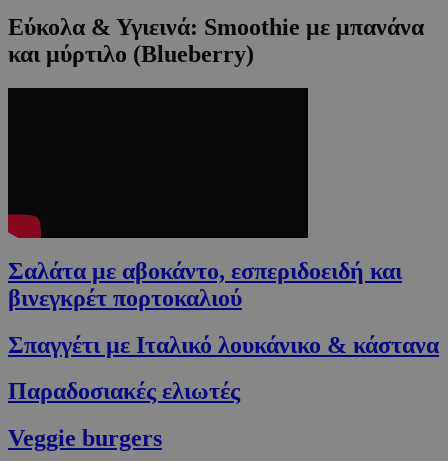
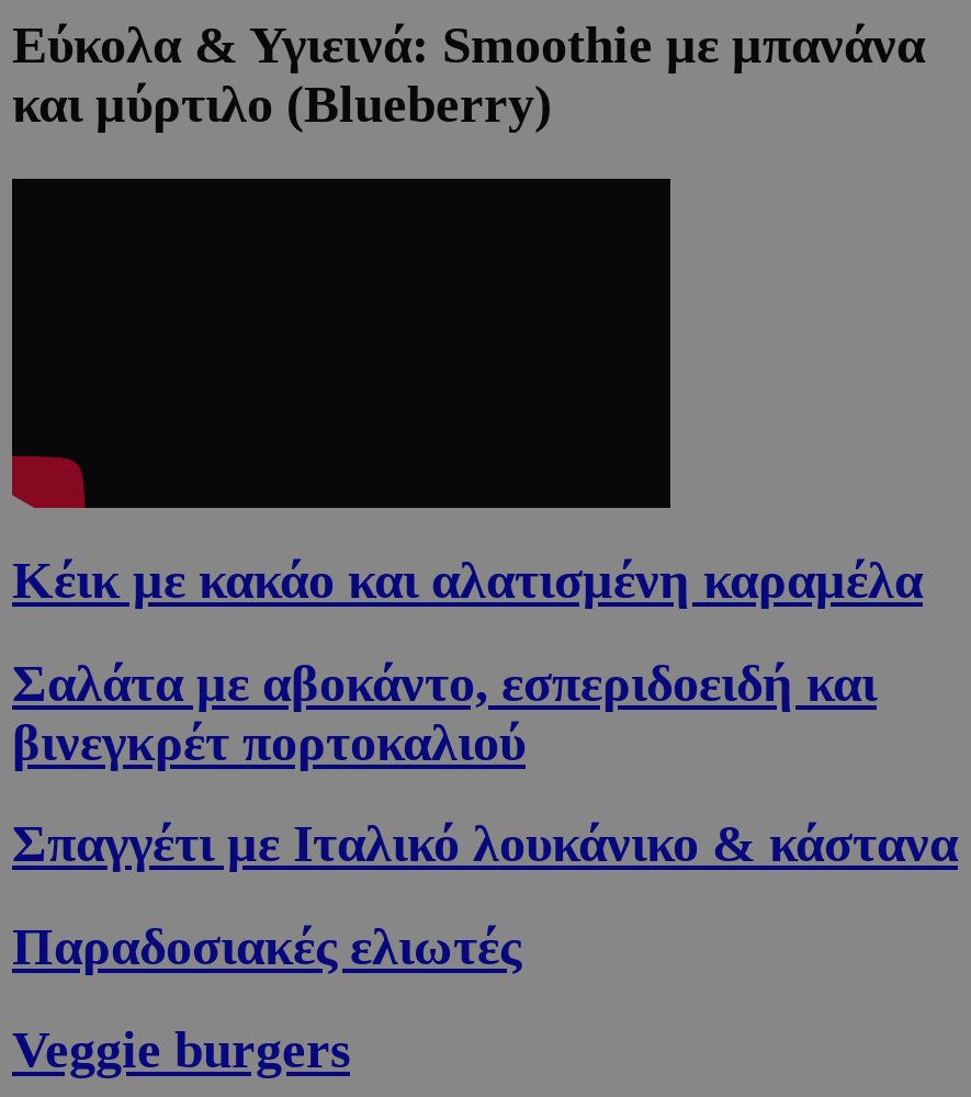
+ Κέικ με κακάο και αλατισμένη καραμέλα
